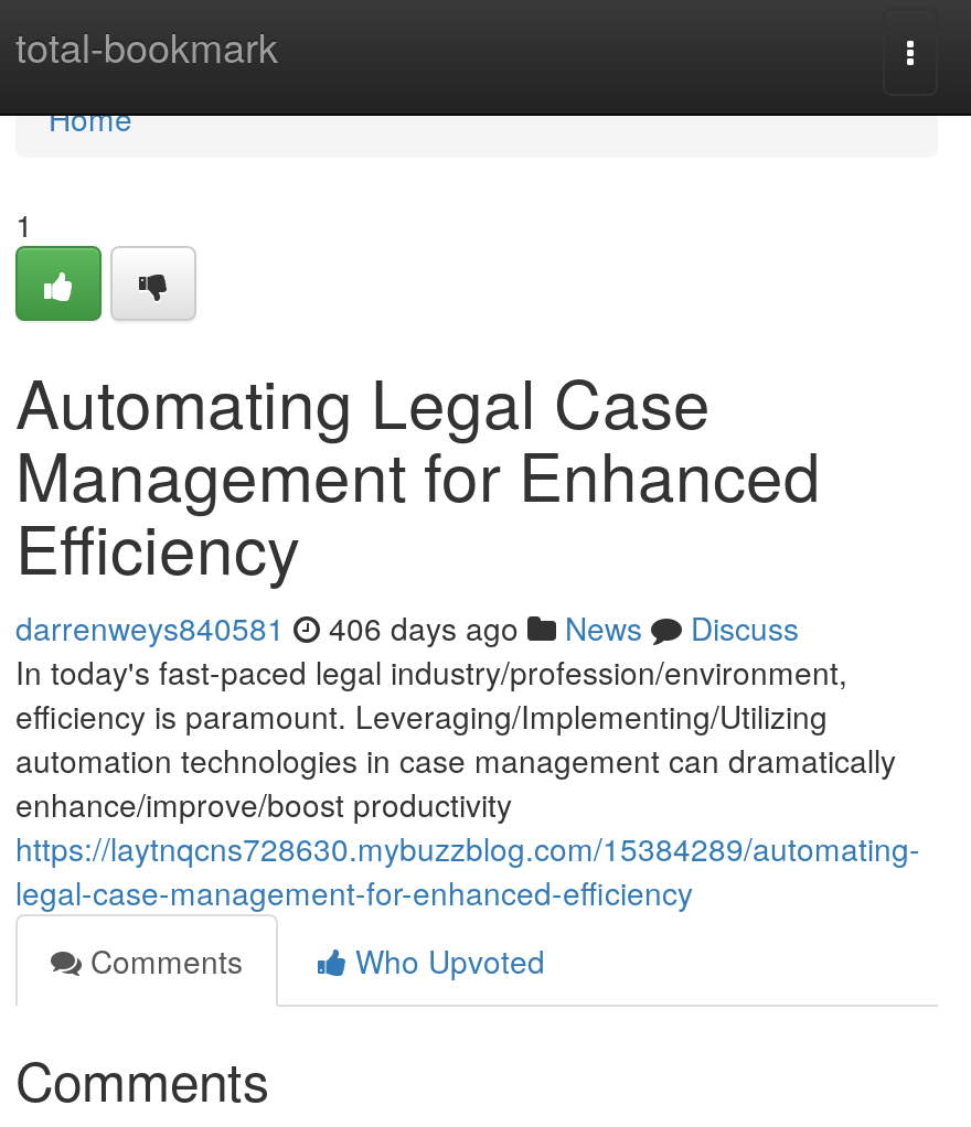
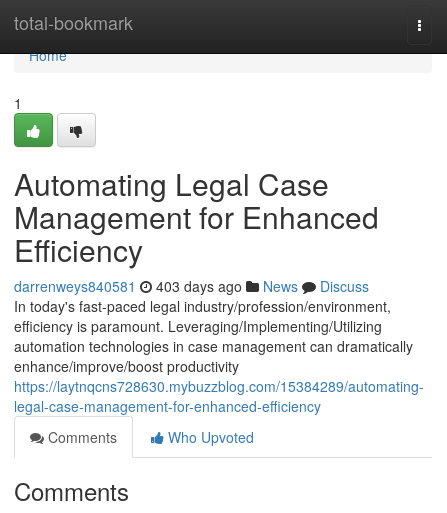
- darrenweys840581 406 days ago News Discuss
+ darrenweys840581 403 days ago News Discuss
